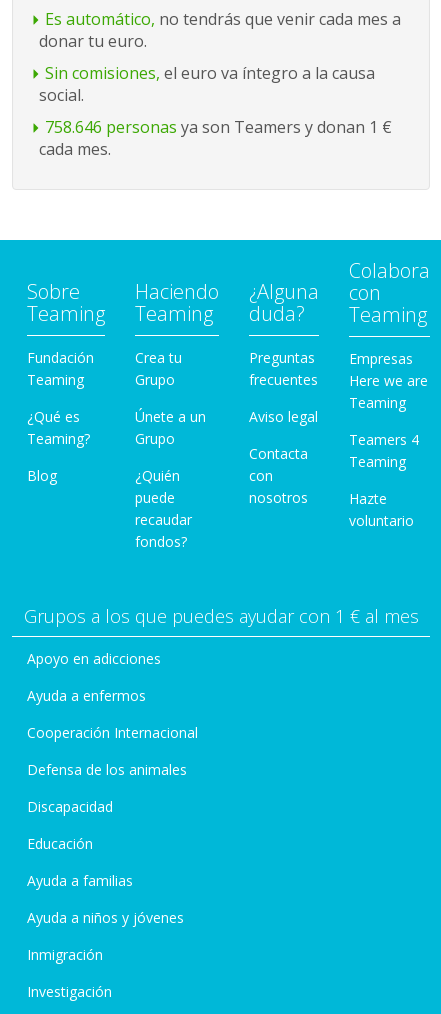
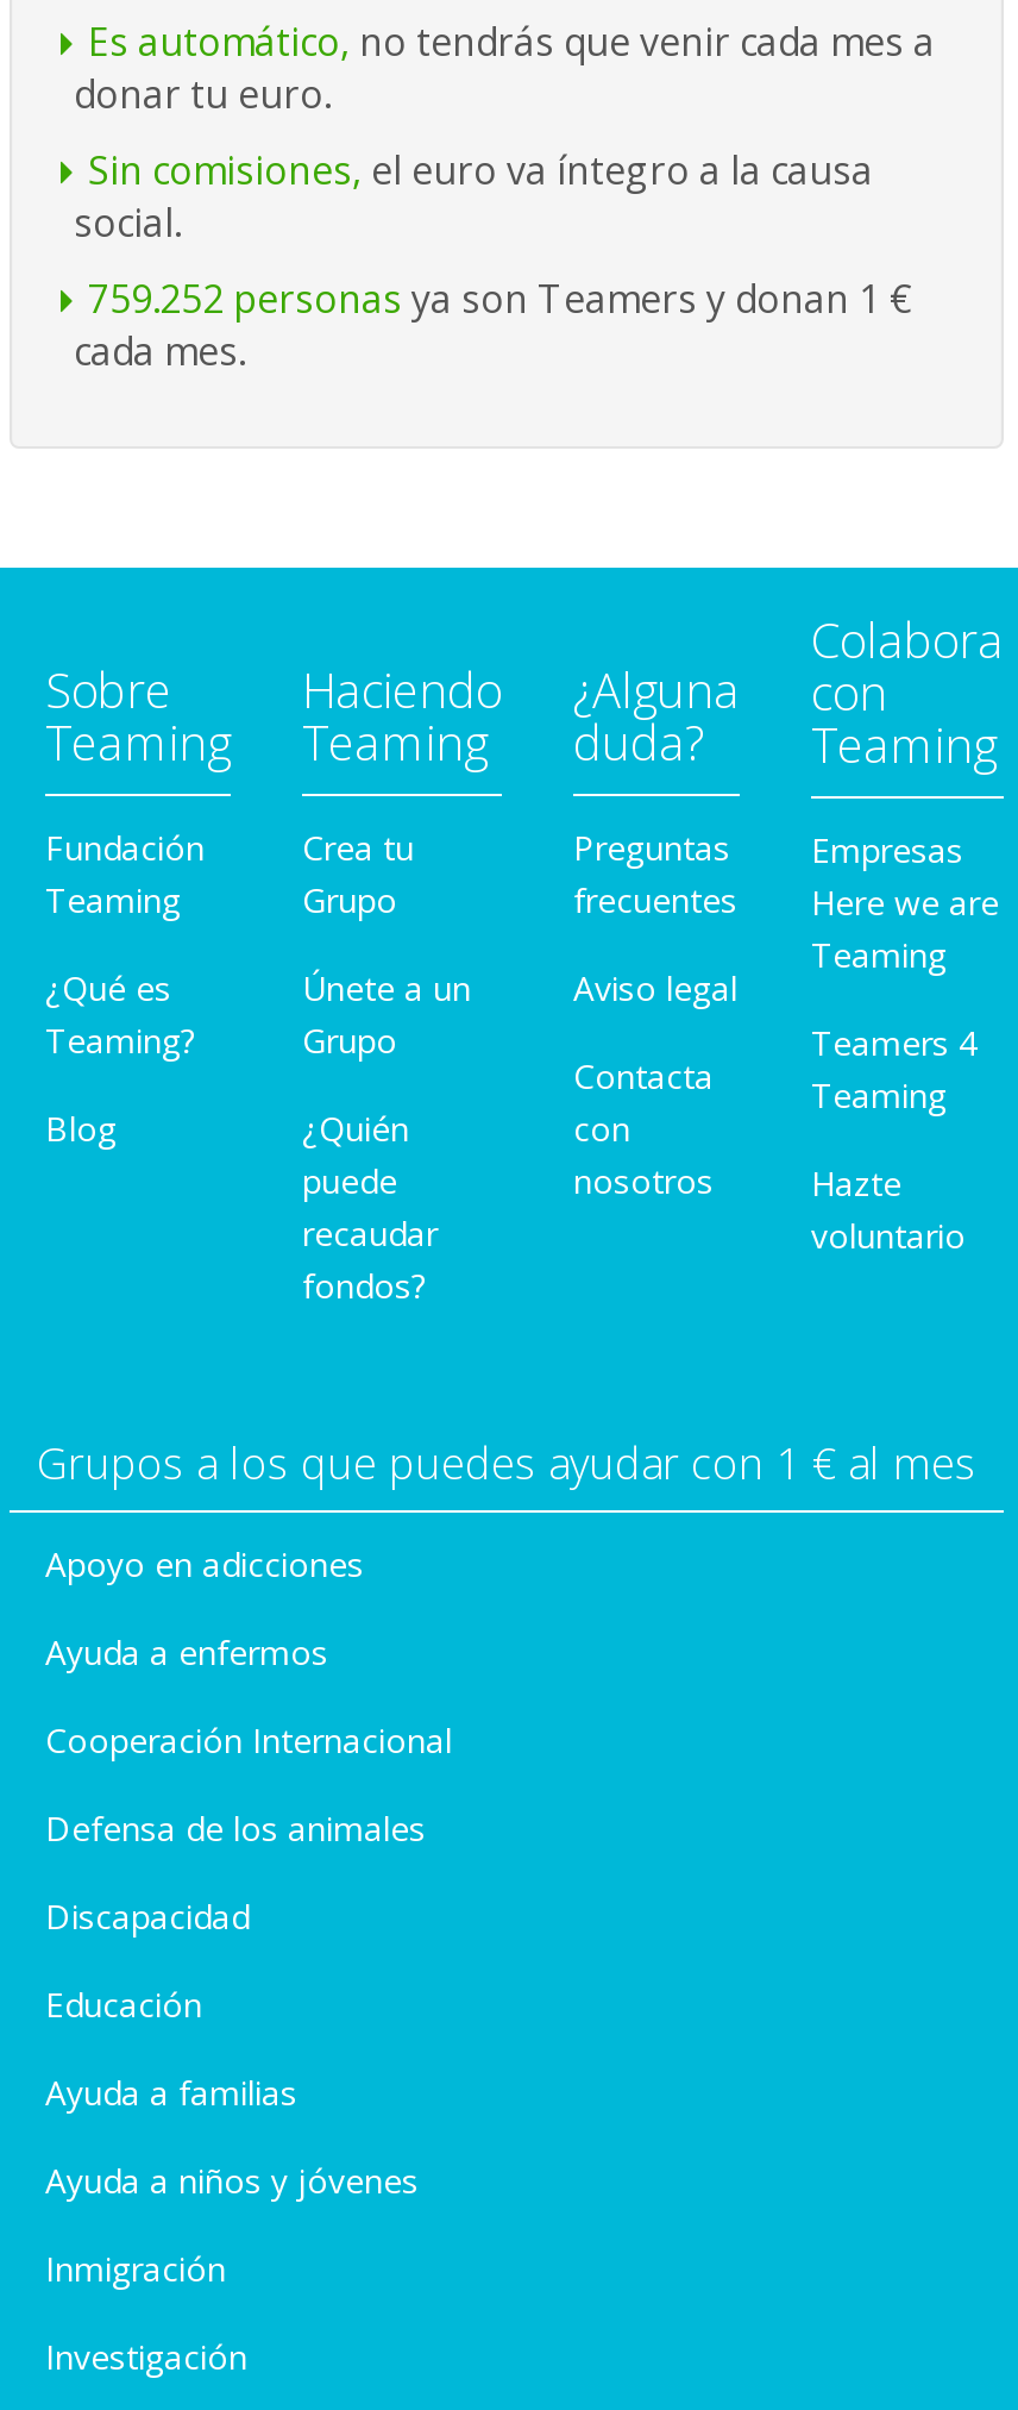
- 758.646 personas ya son Teamers y donan 1 €
+ 759.252 personas ya son Teamers y donan 1 €
